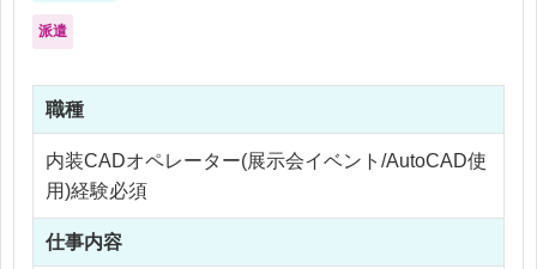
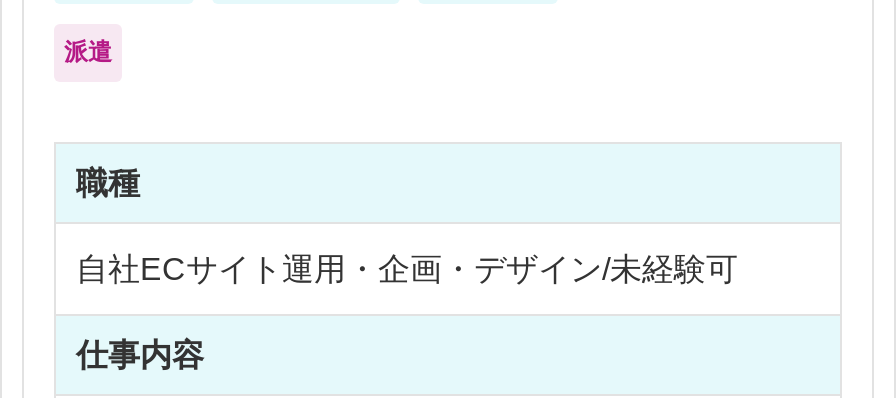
- 内装CADオペレーター(展示会イベント/AutoCAD使
- 用)経験必須
+ 自社ECサイト運用・企画・デザイン/未経験可
